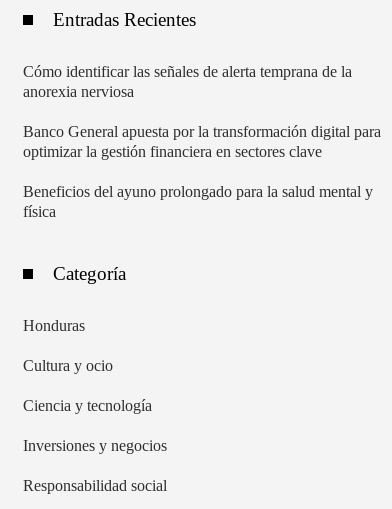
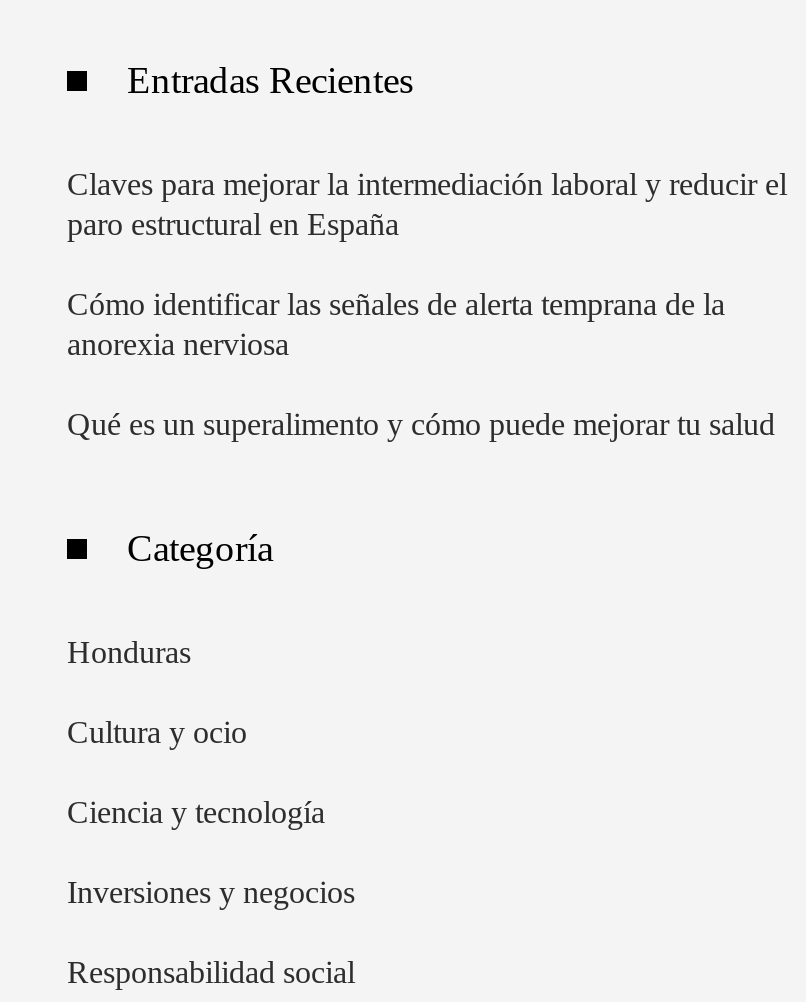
+ Claves para mejorar la intermediación laboral y reducir el
+ paro estructural en España

moved down: Cómo identificar las señales de alerta temprana de la | anorexia nerviosa

- Banco General apuesta por la transformación digital para
- optimizar la gestión financiera en sectores clave
- Beneficios del ayuno prolongado para la salud mental y
- física
+ Qué es un superalimento y cómo puede mejorar tu salud
